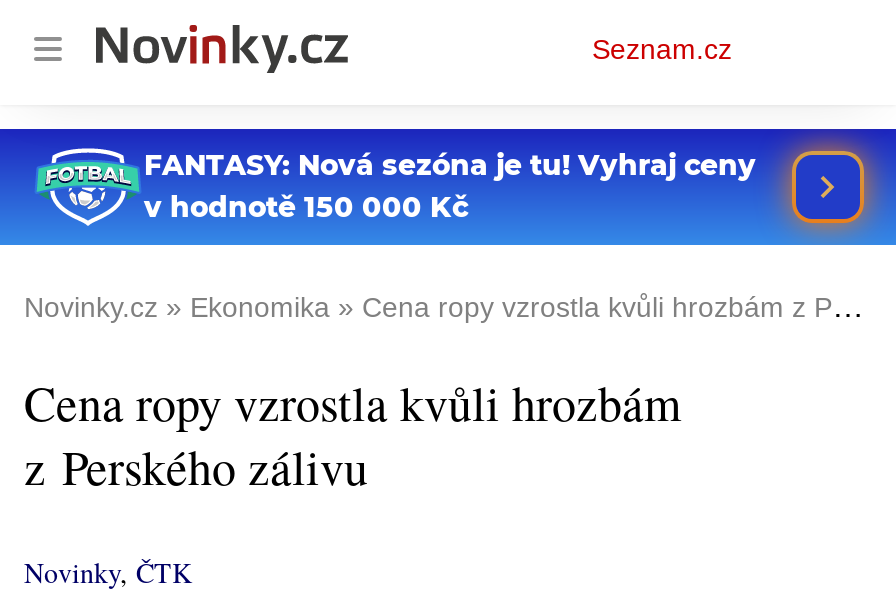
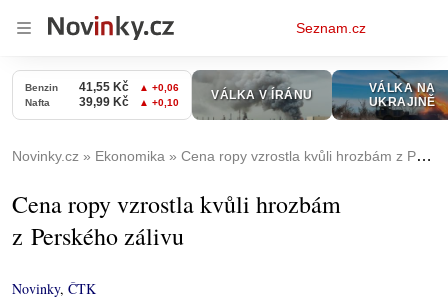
- [image]
+ [image]
